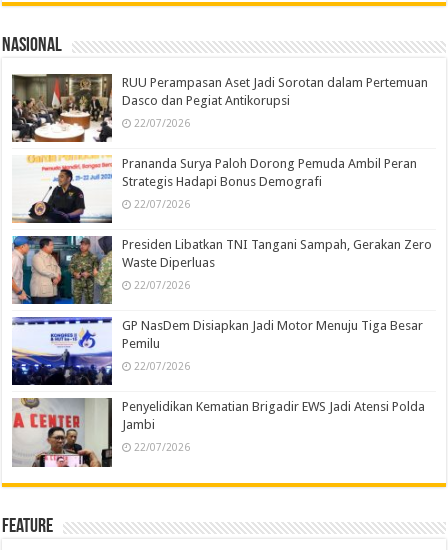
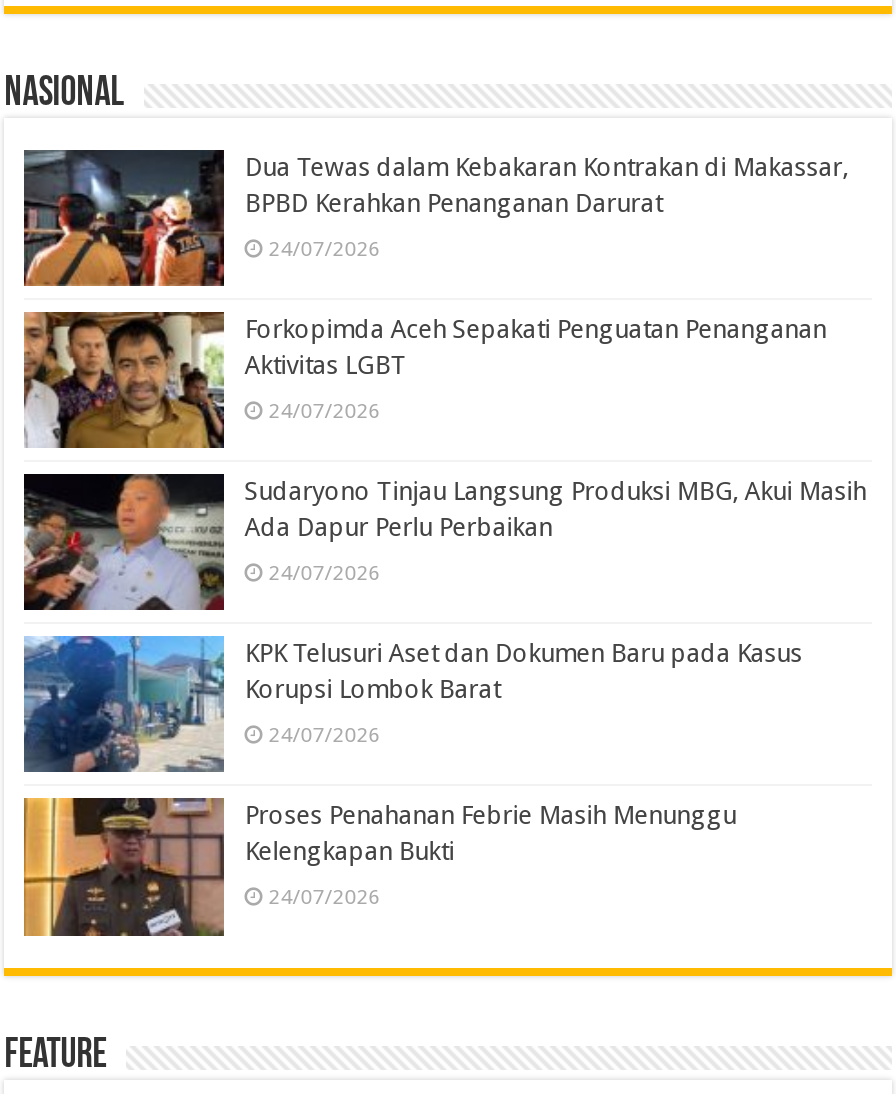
- [image]
- RUU Perampasan Aset Jadi Sorotan dalam Pertemuan
- Dasco dan Pegiat Antikorupsi
+ [image]
+ Dua Tewas dalam Kebakaran Kontrakan di Makassar,
+ BPBD Kerahkan Penanganan Darurat

- 22/07/2026
+ 24/07/2026

- [image]
- Prananda Surya Paloh Dorong Pemuda Ambil Peran
- Strategis Hadapi Bonus Demografi
+ [image]
+ Forkopimda Aceh Sepakati Penguatan Penanganan
+ Aktivitas LGBT

- 22/07/2026
+ 24/07/2026

- [image]
- Presiden Libatkan TNI Tangani Sampah, Gerakan Zero
- Waste Diperluas
+ [image]
+ Sudaryono Tinjau Langsung Produksi MBG, Akui Masih
+ Ada Dapur Perlu Perbaikan

- 22/07/2026
+ 24/07/2026

- [image]
- GP NasDem Disiapkan Jadi Motor Menuju Tiga Besar
- Pemilu
+ [image]
+ KPK Telusuri Aset dan Dokumen Baru pada Kasus
+ Korupsi Lombok Barat

- 22/07/2026
+ 24/07/2026

- [image]
- Penyelidikan Kematian Brigadir EWS Jadi Atensi Polda
- Jambi
+ [image]
+ Proses Penahanan Febrie Masih Menunggu
+ Kelengkapan Bukti

- 22/07/2026
+ 24/07/2026
